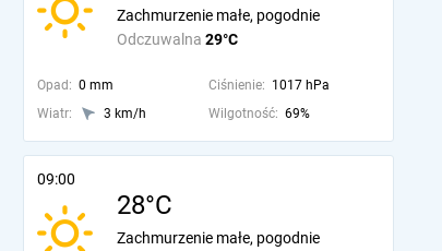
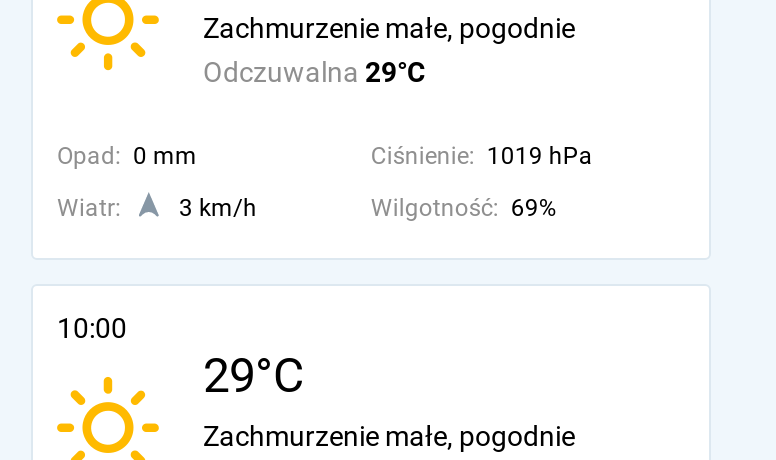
- Ciśnienie: 1017 hPa
+ Ciśnienie: 1019 hPa

- 09:00
- 28°C
+ 10:00
+ 29°C
